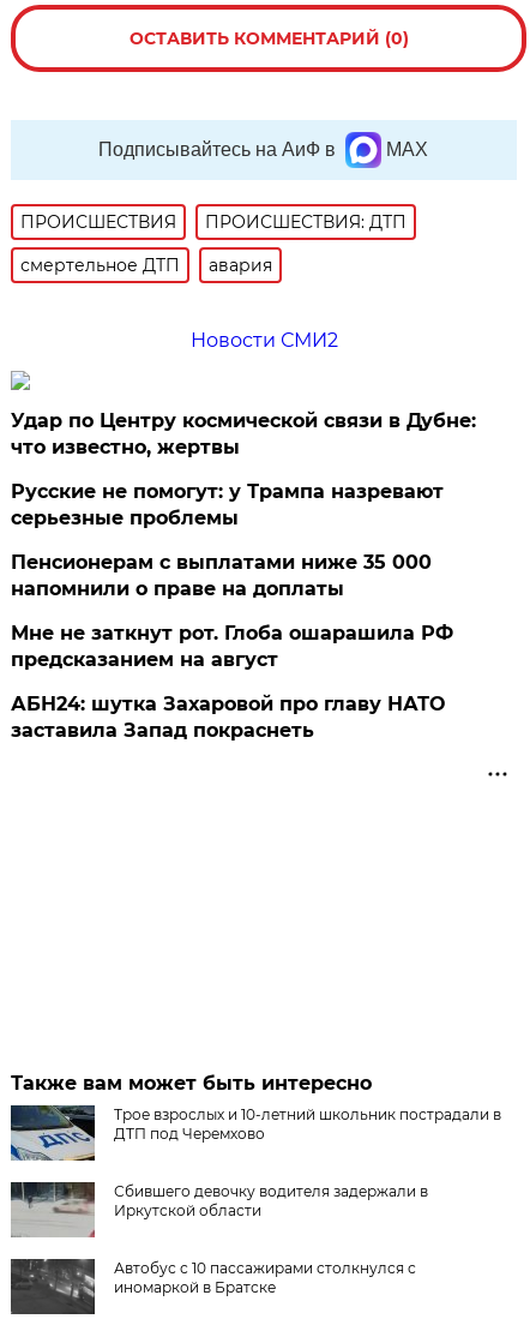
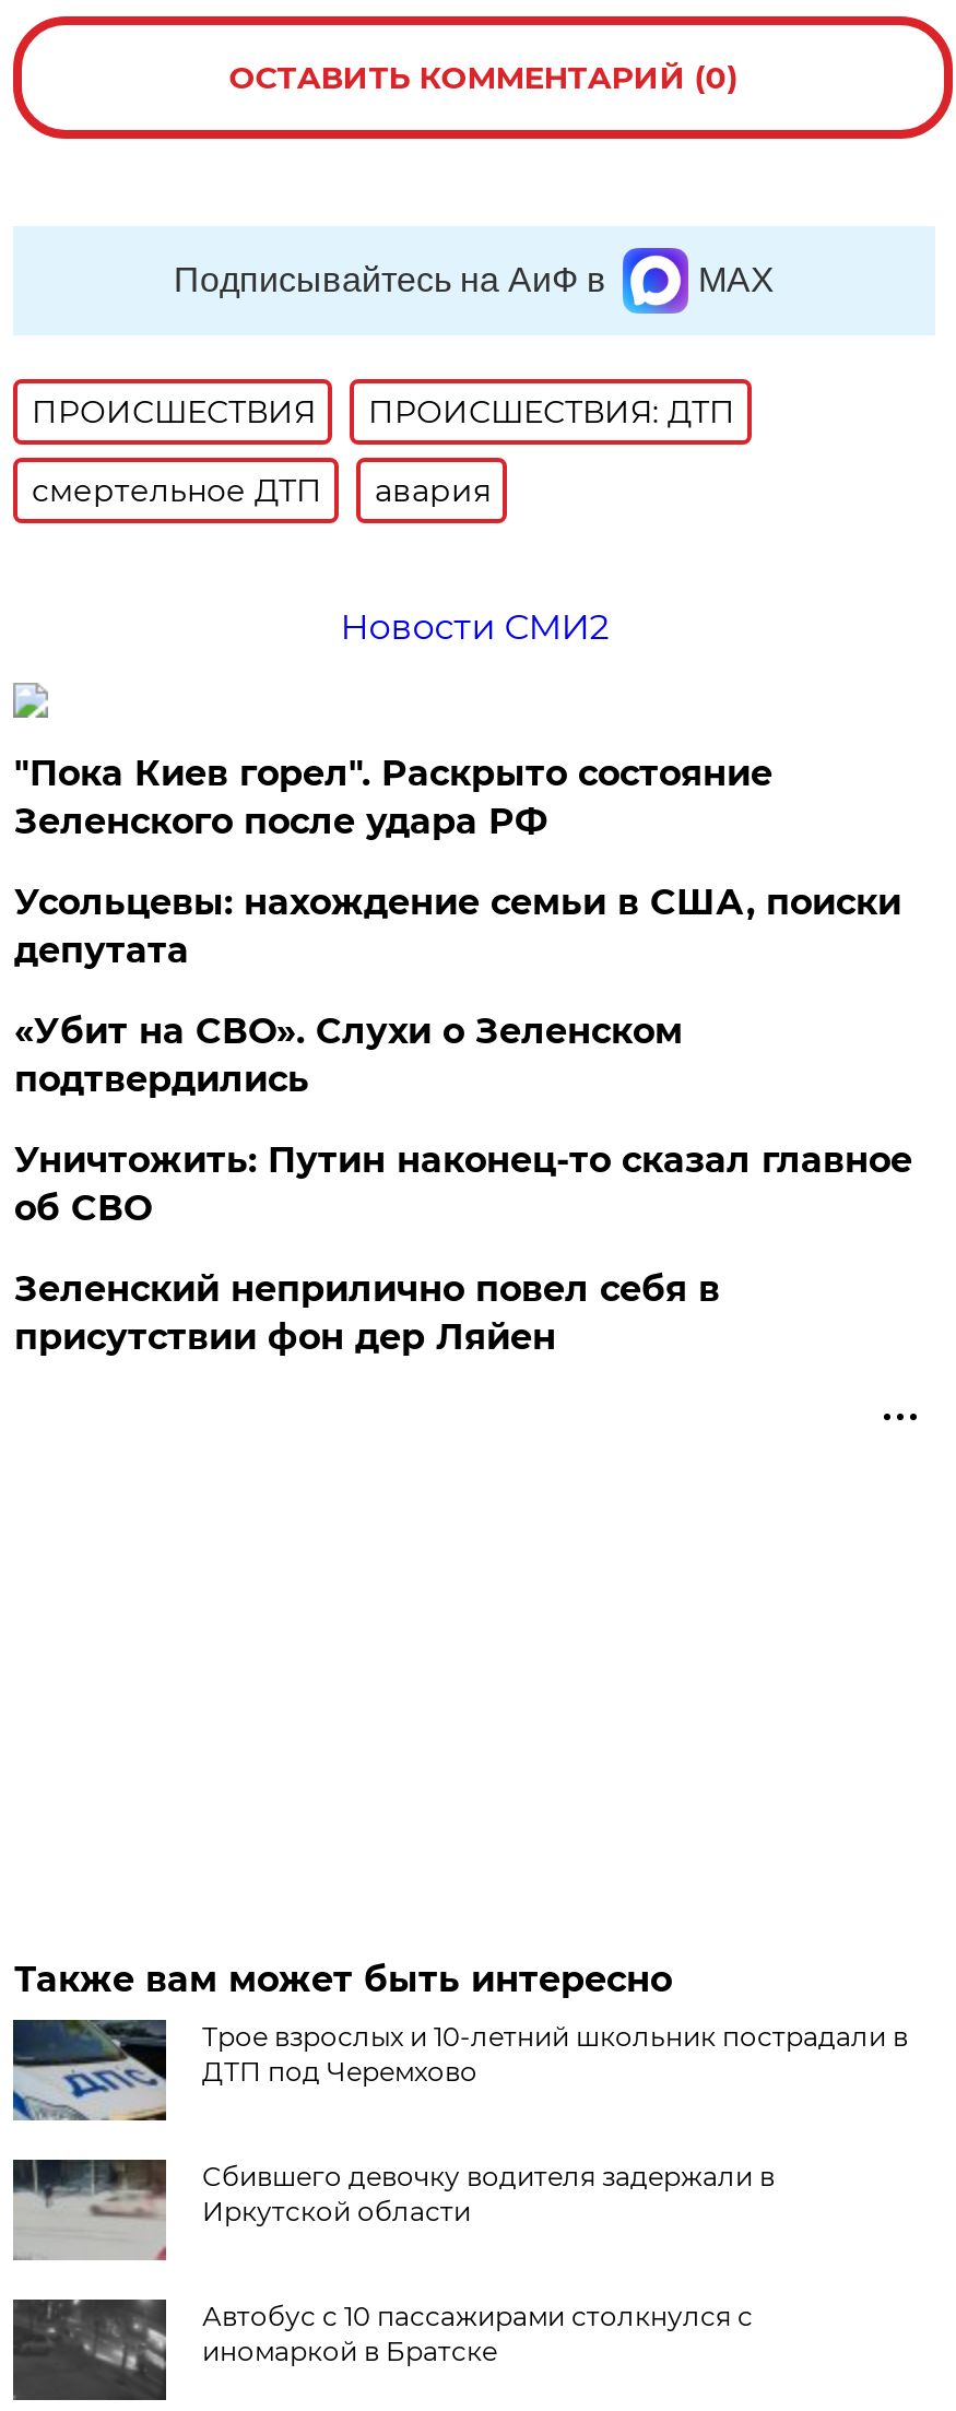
- Удар по Центру космической связи в Дубне:
- что известно, жертвы
+ "Пока Киев горел". Раскрыто состояние
+ Зеленского после удара РФ

- Русские не помогут: у Трампа назревают
- серьезные проблемы
+ Усольцевы: нахождение семьи в США, поиски
+ депутата

- Пенсионерам с выплатами ниже 35 000
- напомнили о праве на доплаты
+ «Убит на СВО». Слухи о Зеленском
+ подтвердились

- Мне не заткнут рот. Глоба ошарашила РФ
- предсказанием на август
+ Уничтожить: Путин наконец-то сказал главное
+ об СВО

- АБН24: шутка Захаровой про главу НАТО
- заставила Запад покраснеть
+ Зеленский неприлично повел cебя в
+ присутствии фон дер Ляйен
